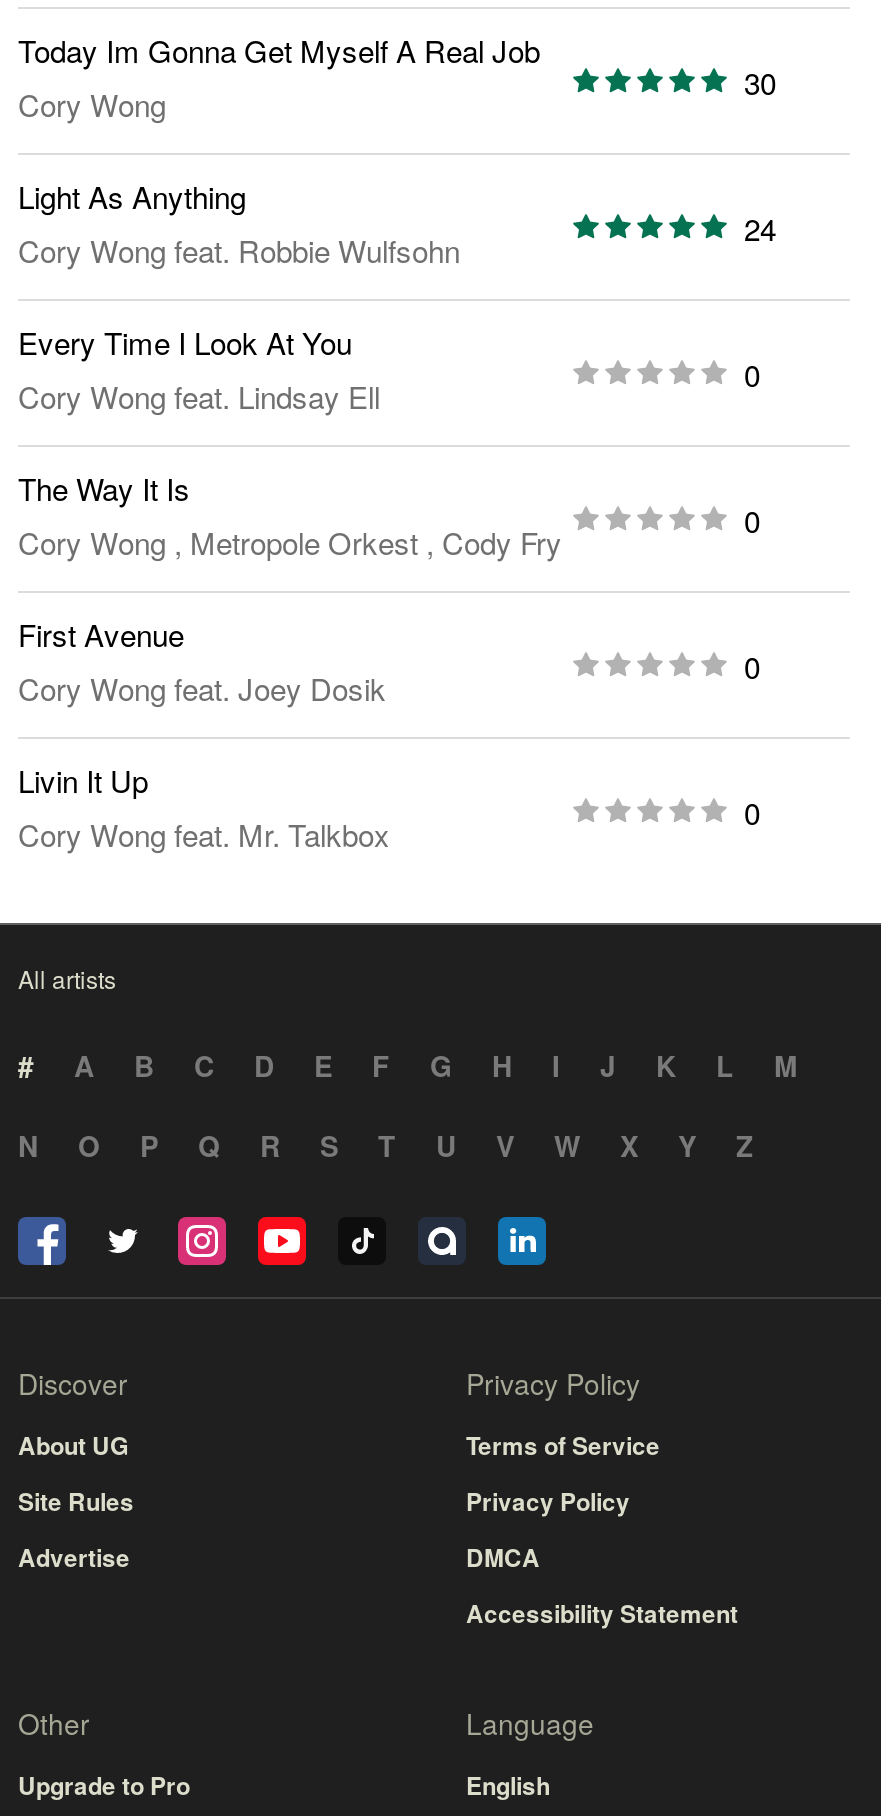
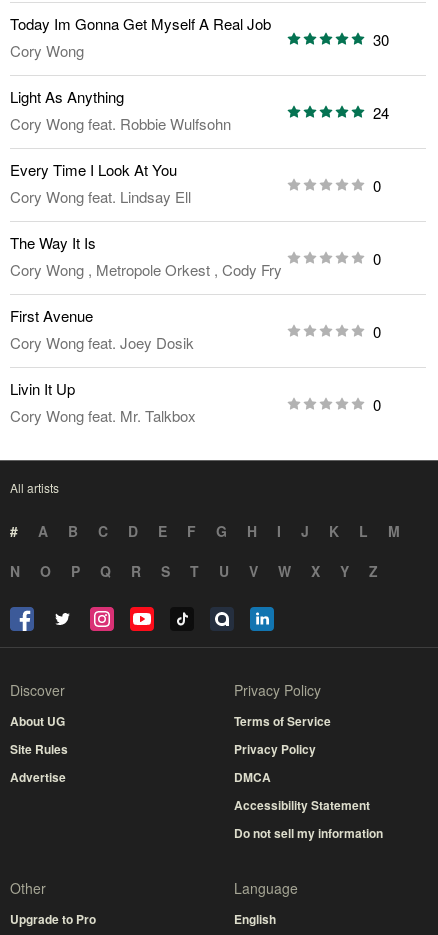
+ Do not sell my information
